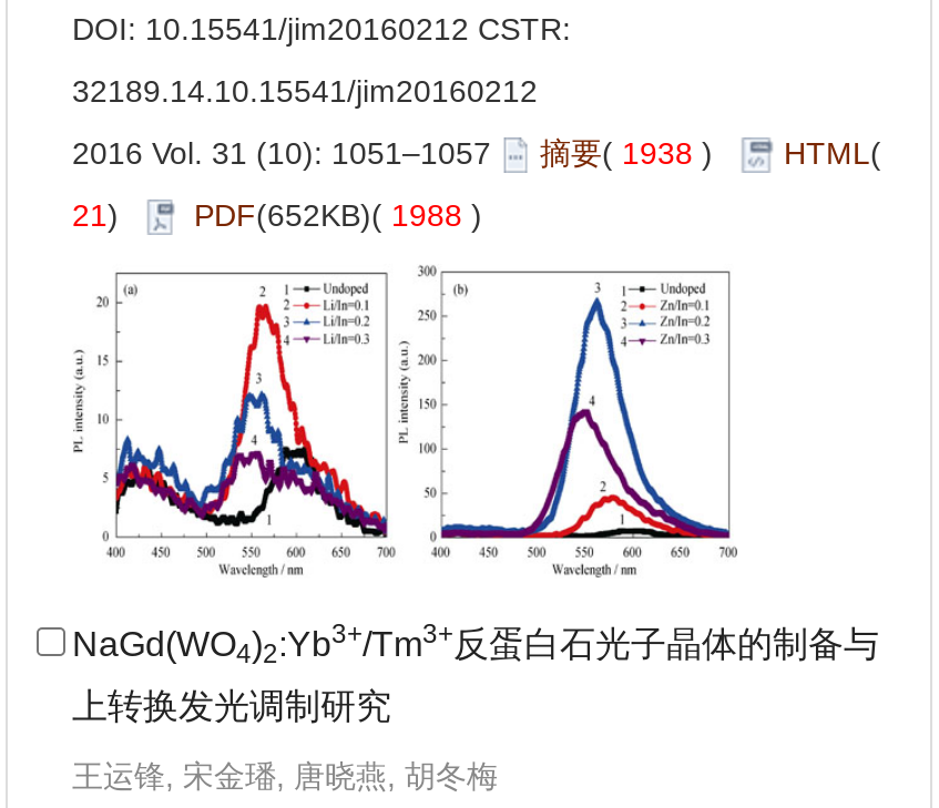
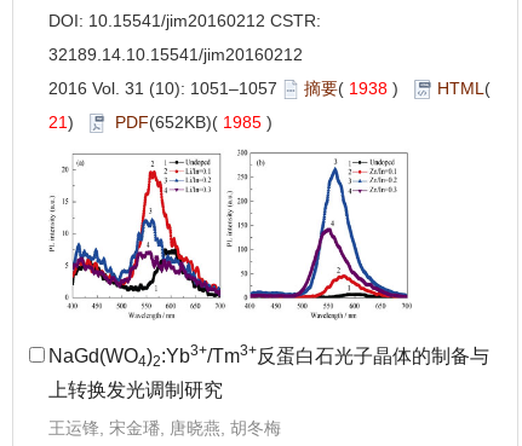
- 21) PDF(652KB)(1988)
+ 21) PDF(652KB)(1985)
